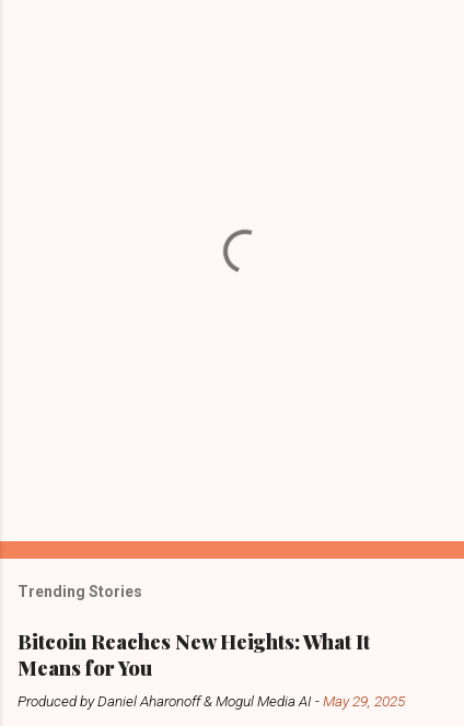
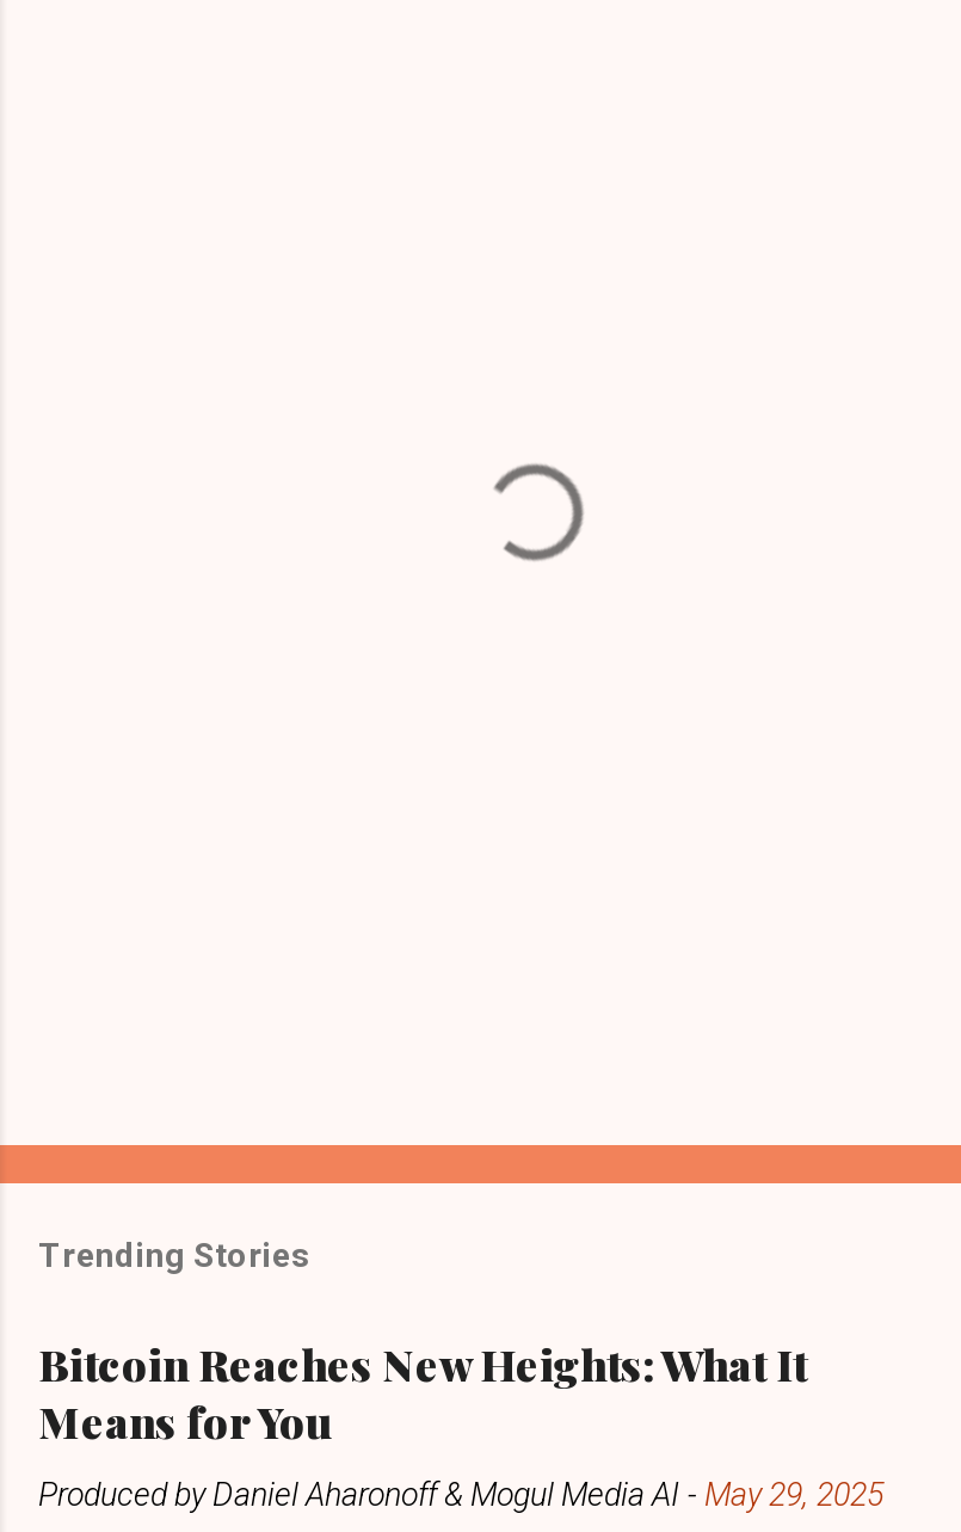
- [image]
+ [image]
